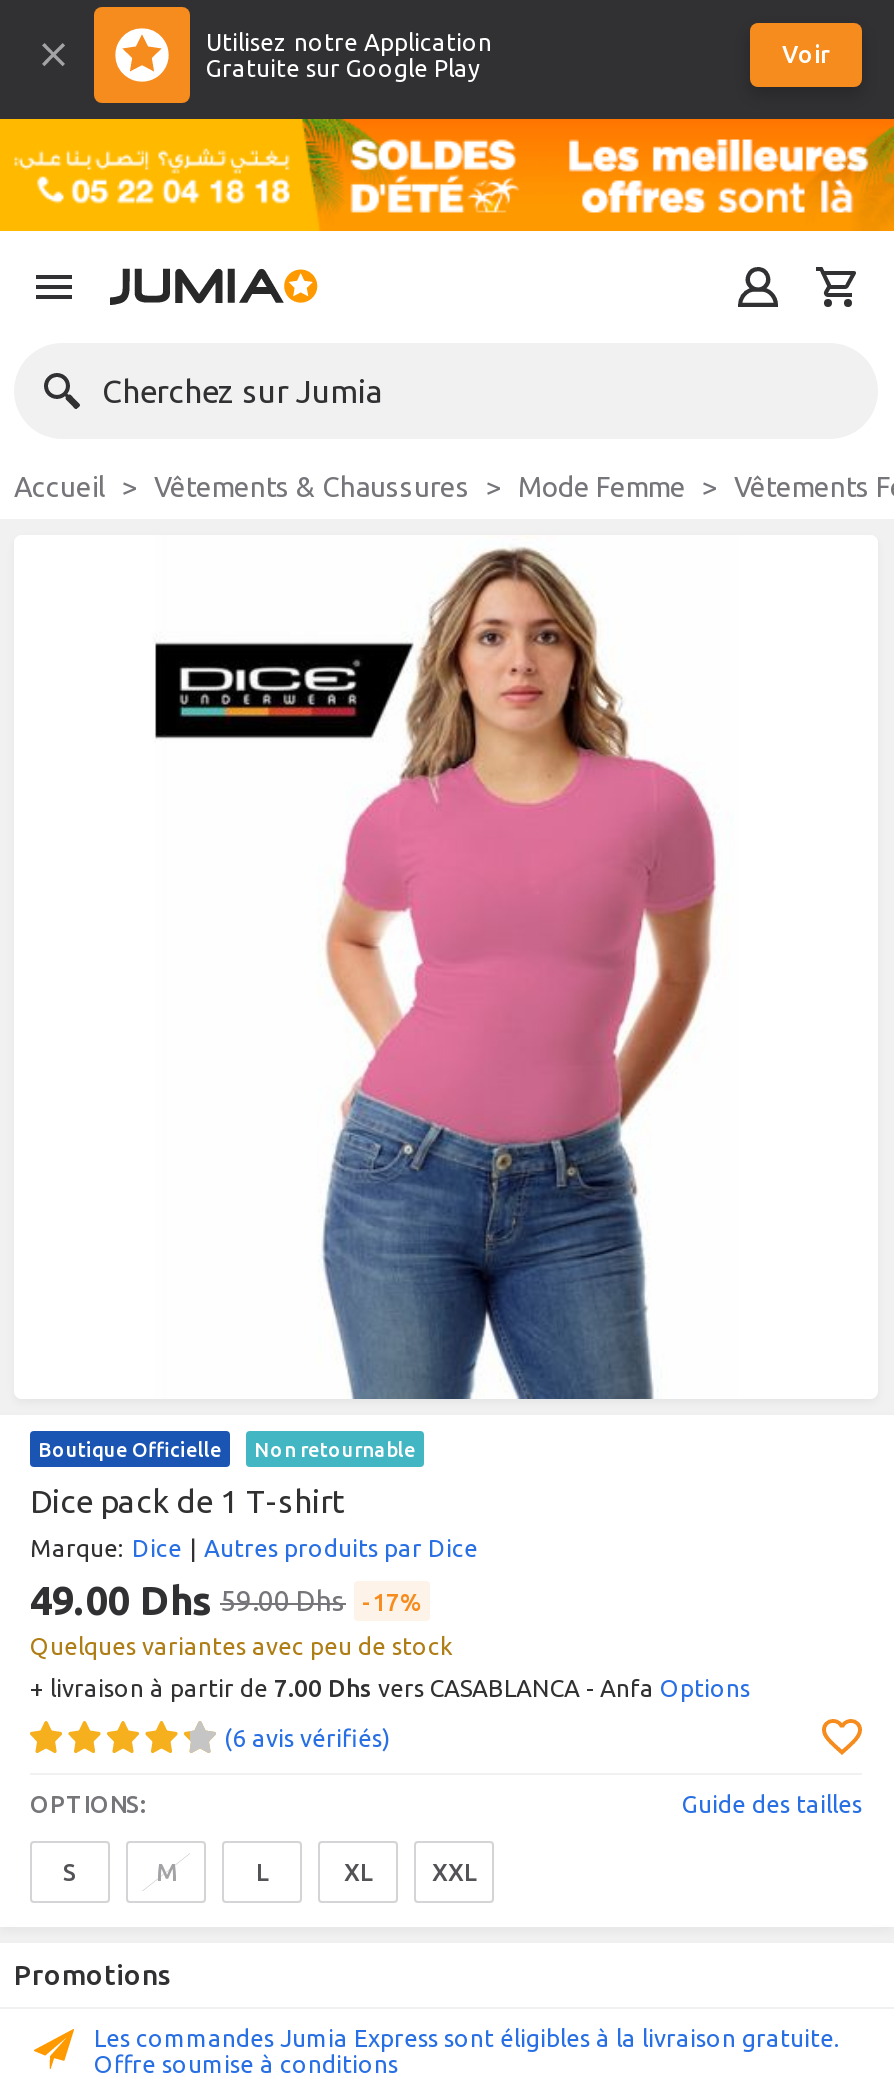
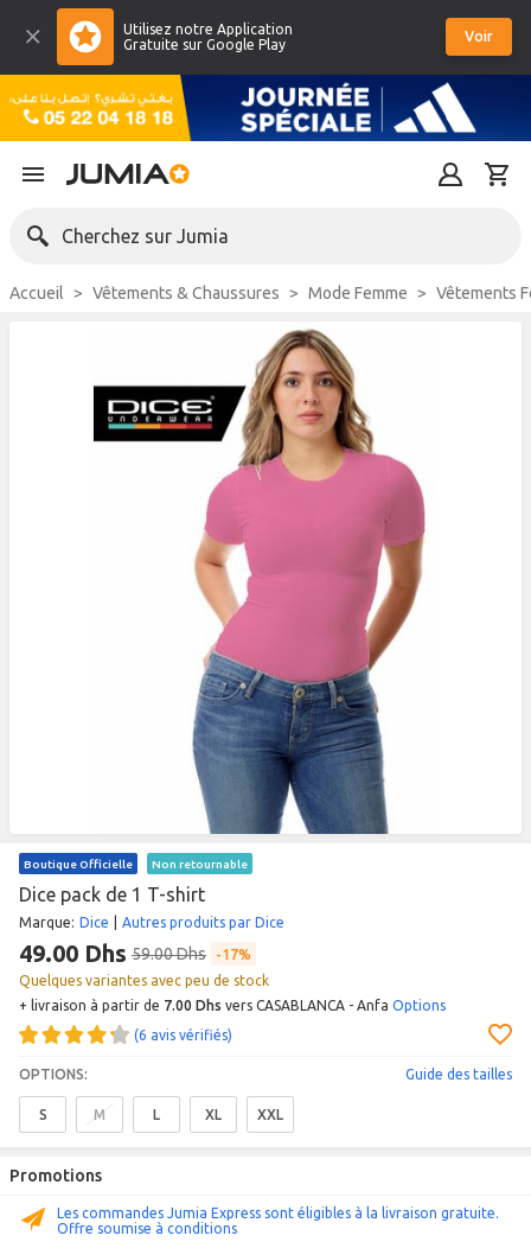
- [image]
+ [image]
